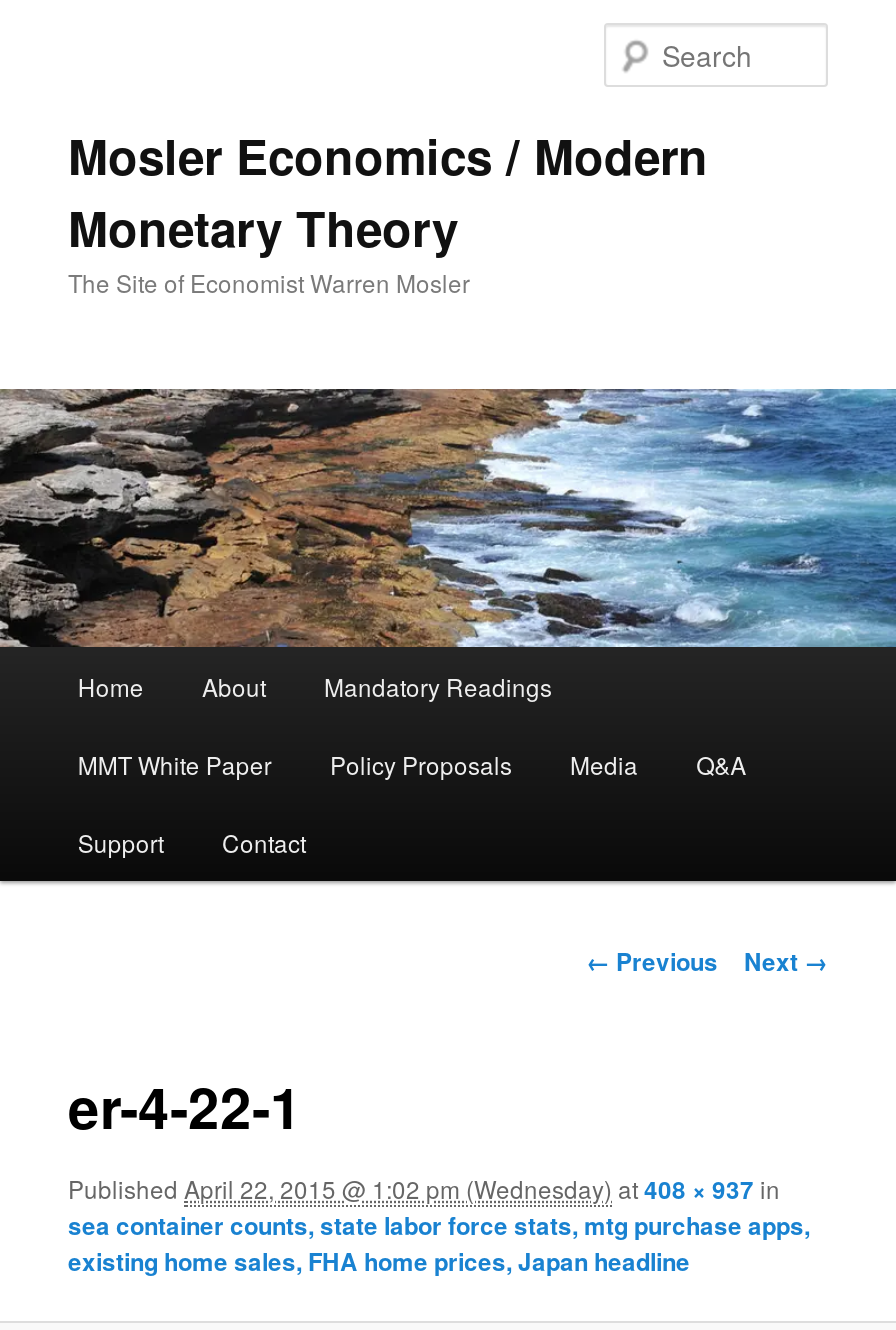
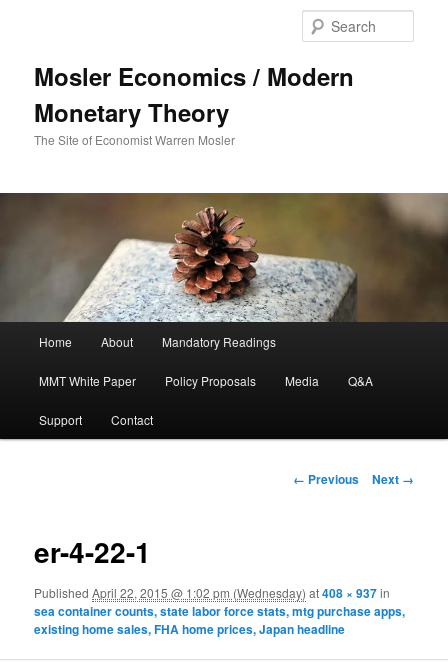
- [image]
+ [image]
